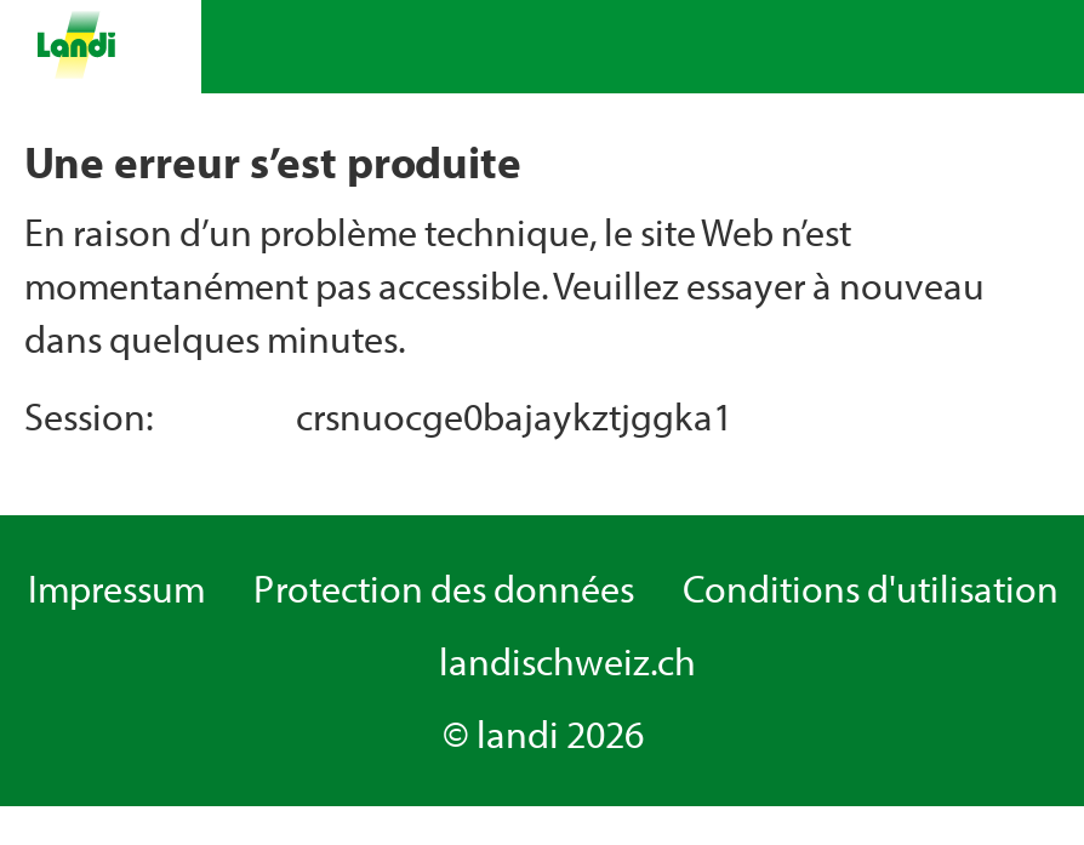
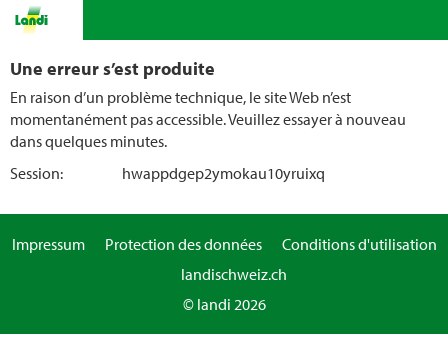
- crsnuocge0bajaykztjggka1
+ hwappdgep2ymokau10yruixq
